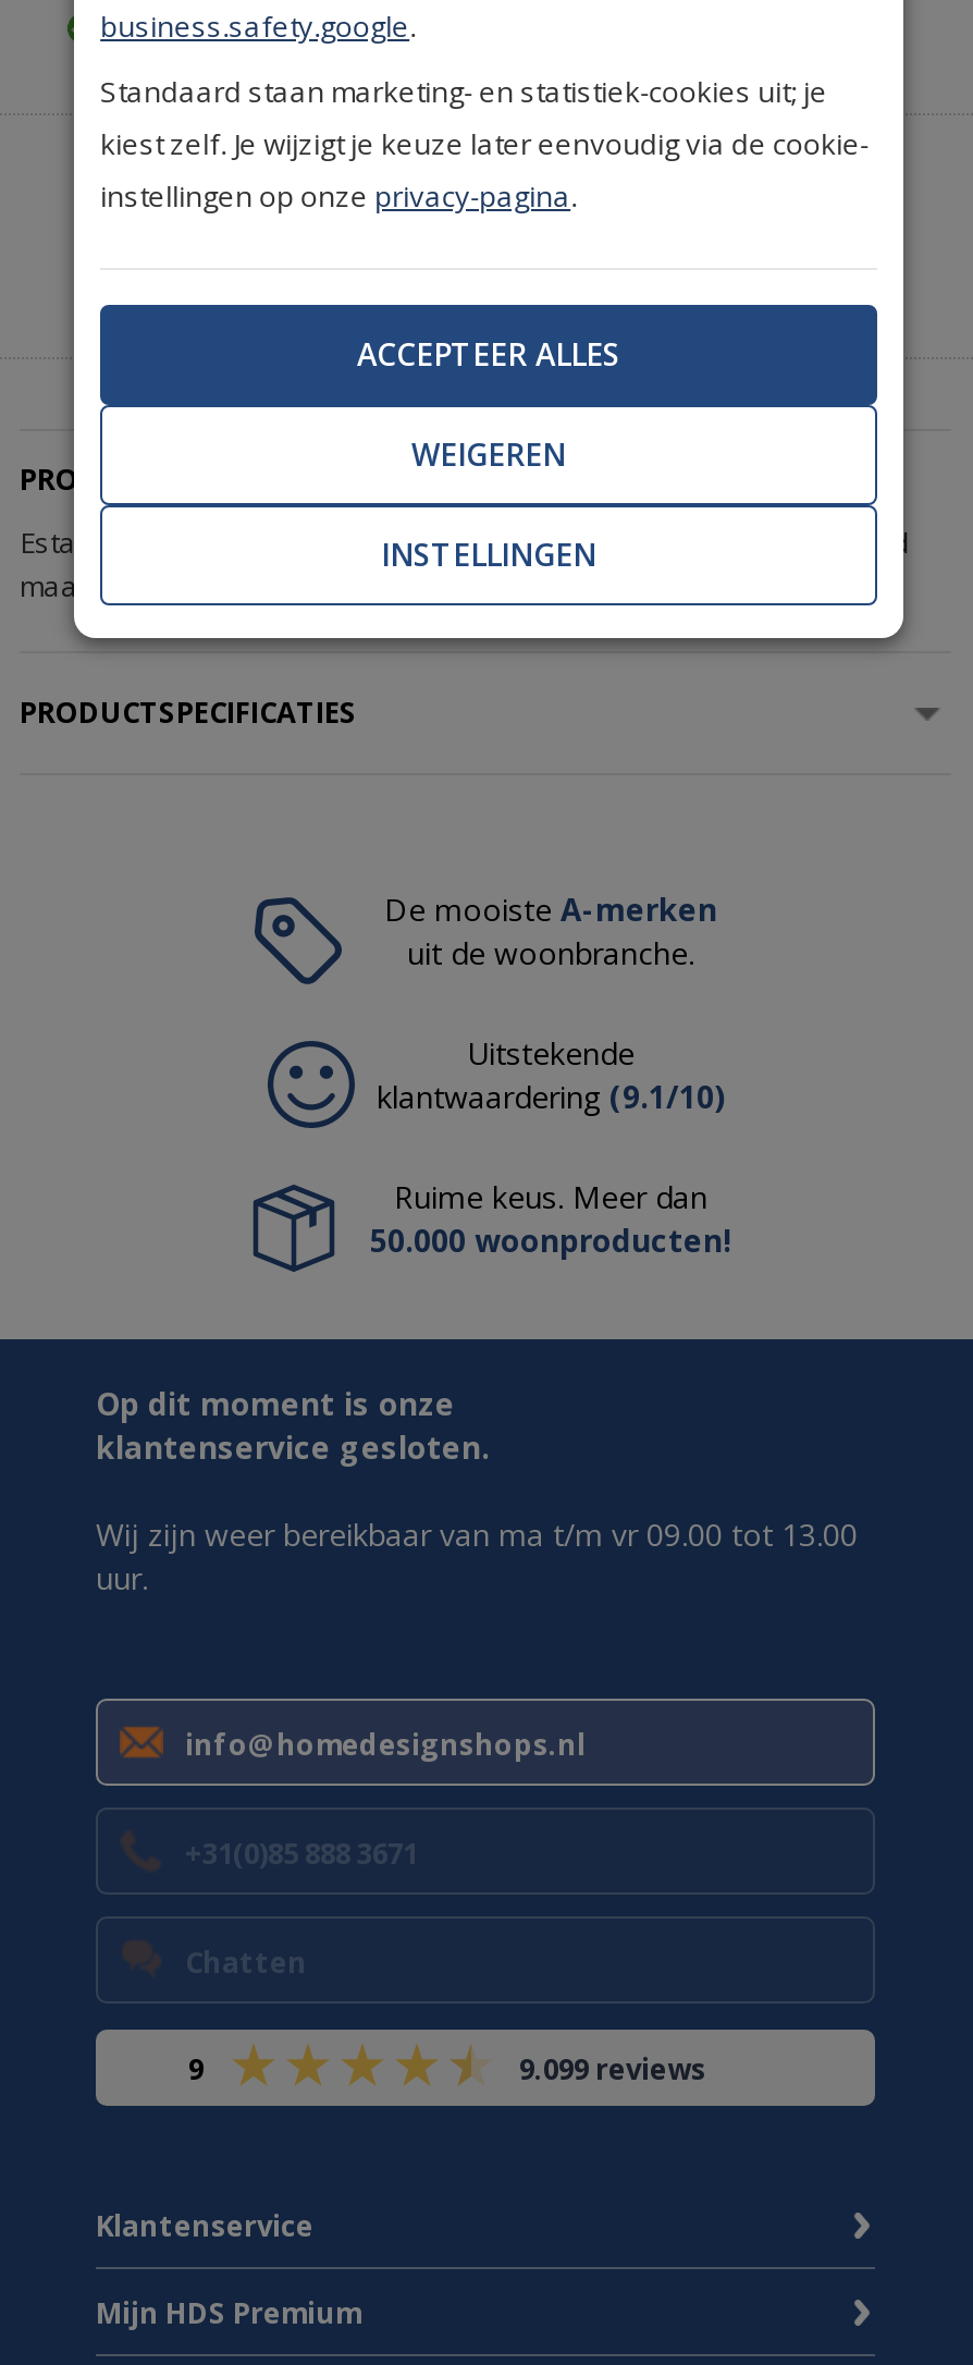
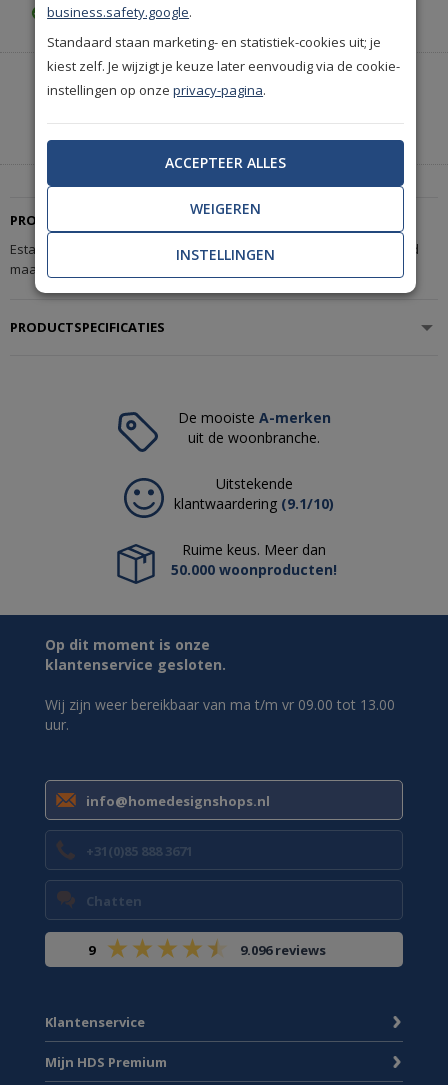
- 9.099 reviews
+ 9.096 reviews
